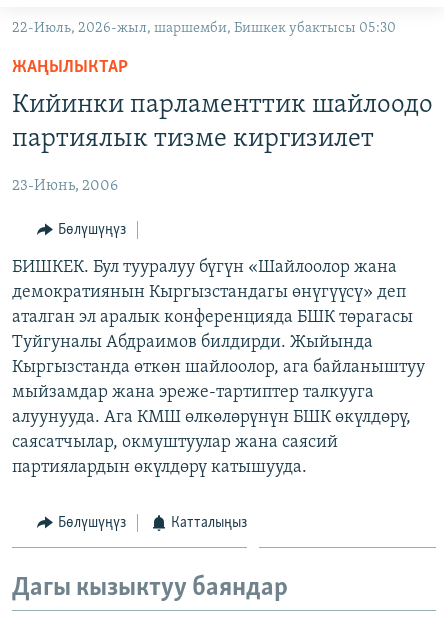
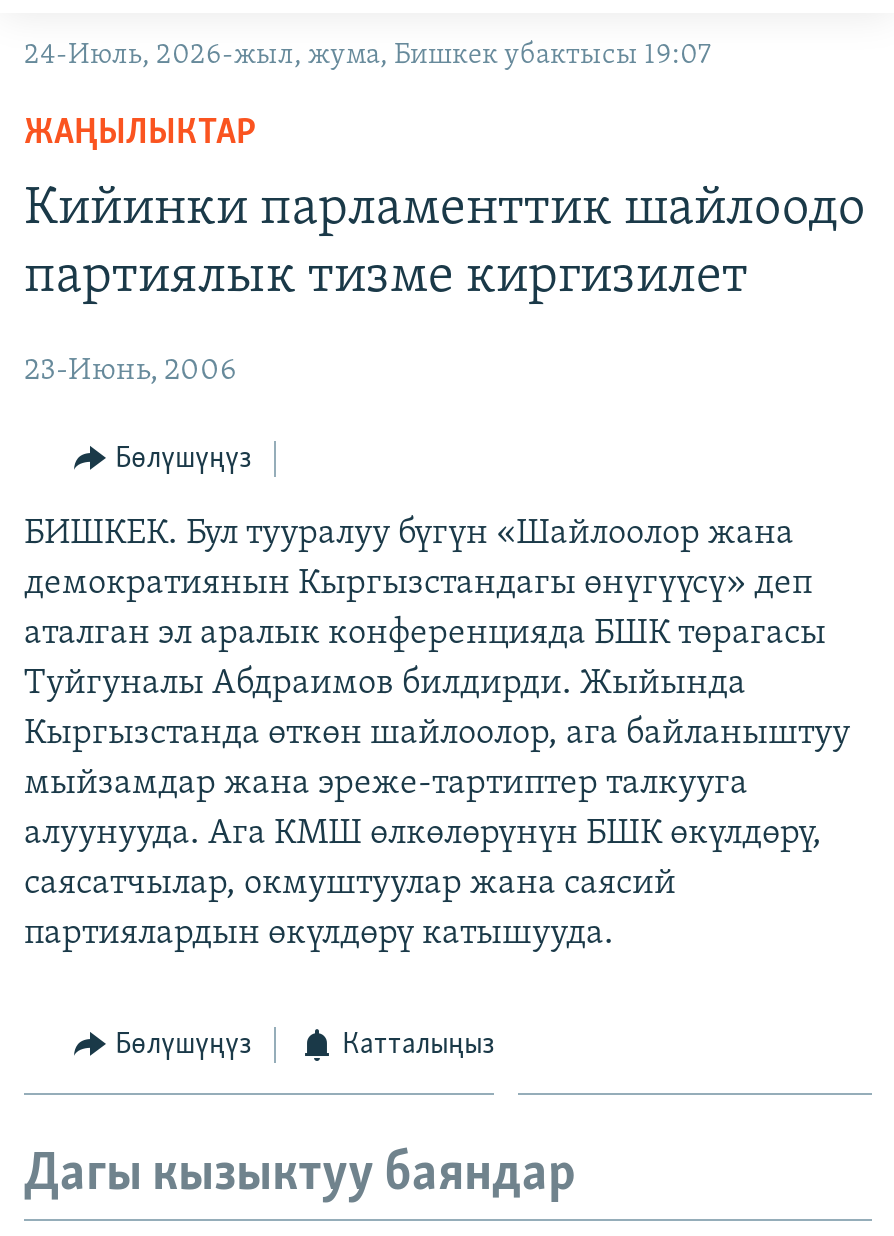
- 22-Июль, 2026-жыл, шаршемби, Бишкек убактысы 05:30
+ 24-Июль, 2026-жыл, жума, Бишкек убактысы 19:07
